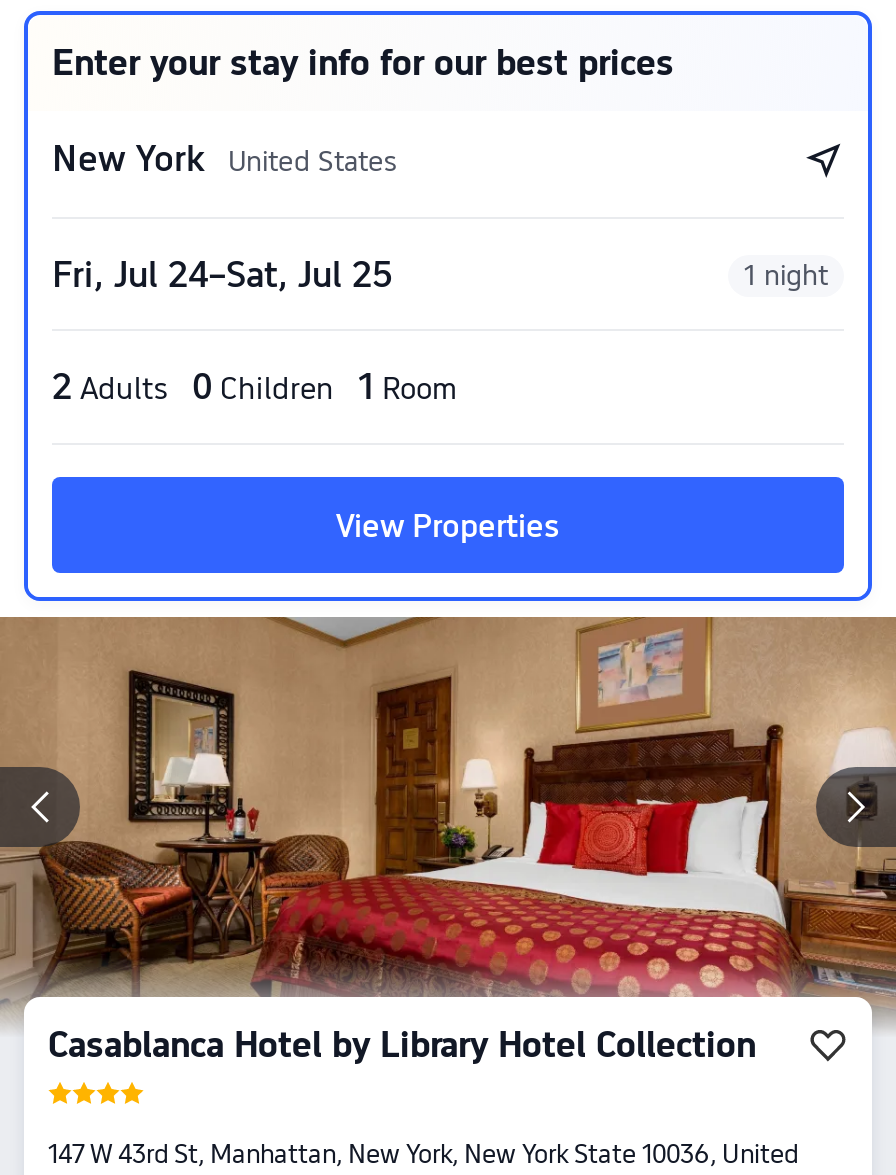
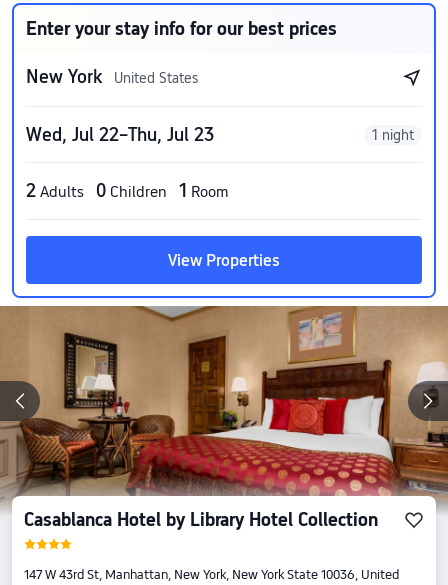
- Fri, Jul 24–Sat, Jul 25
+ Wed, Jul 22–Thu, Jul 23
